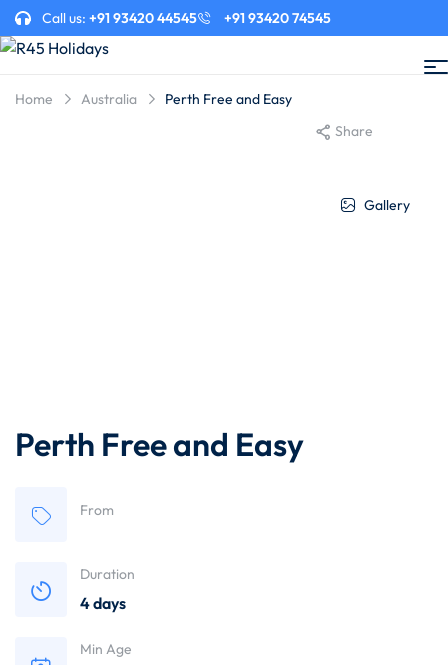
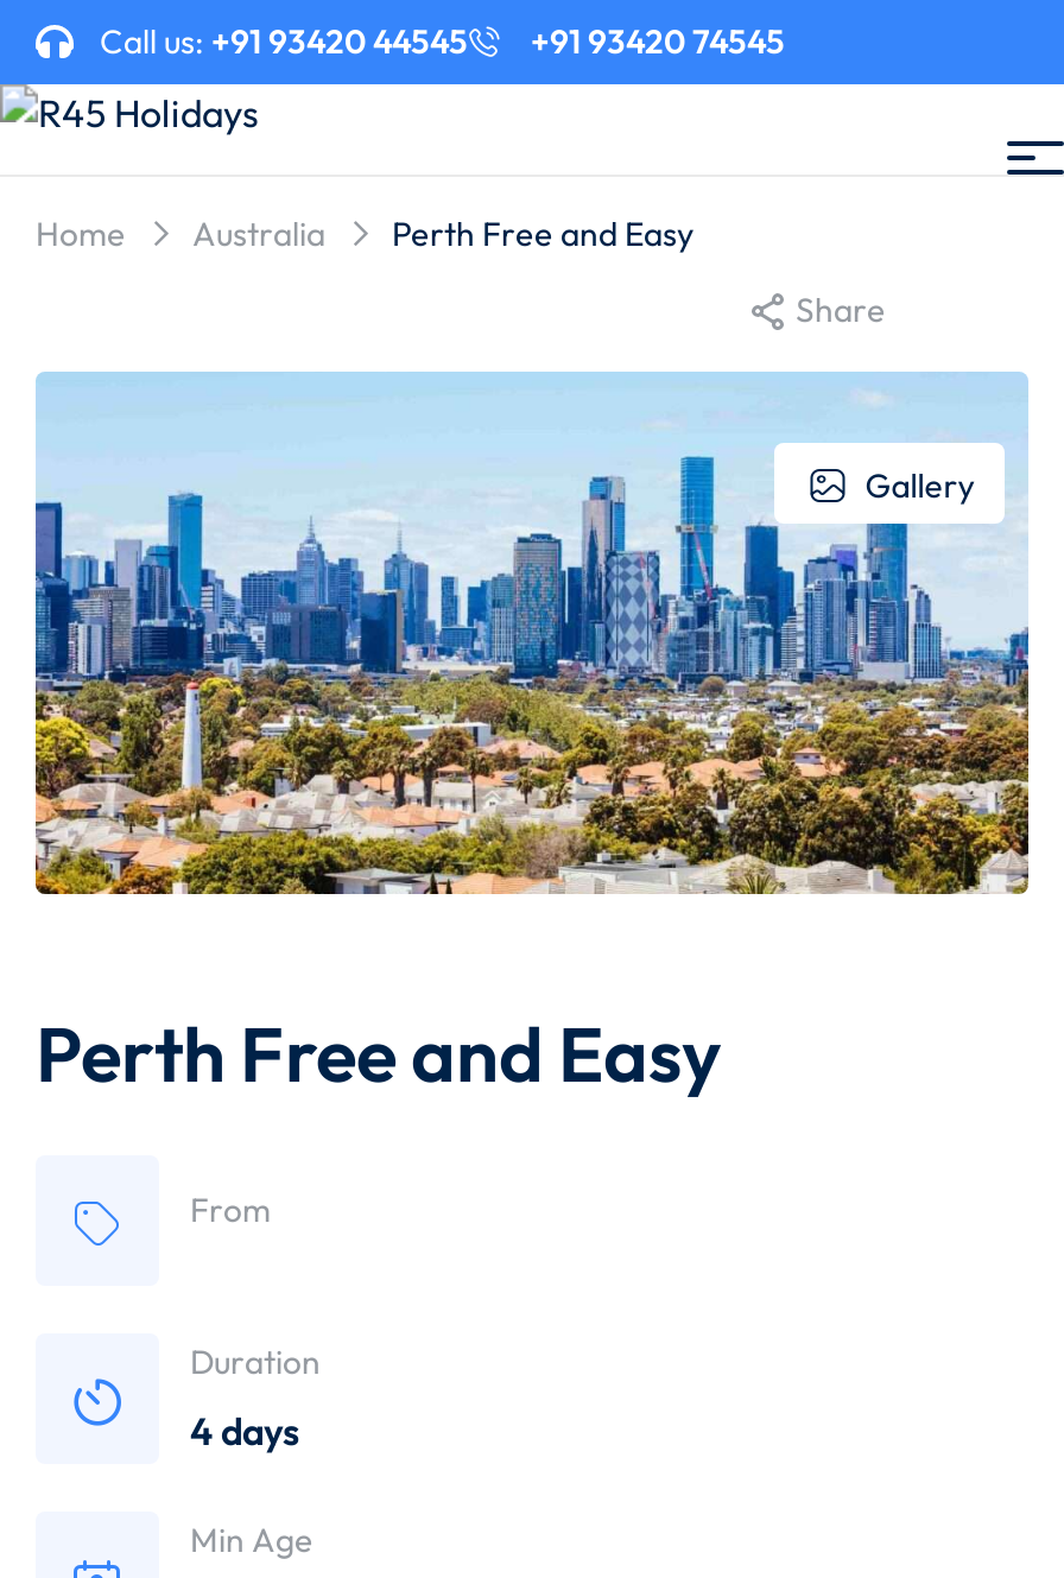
+ [image]
